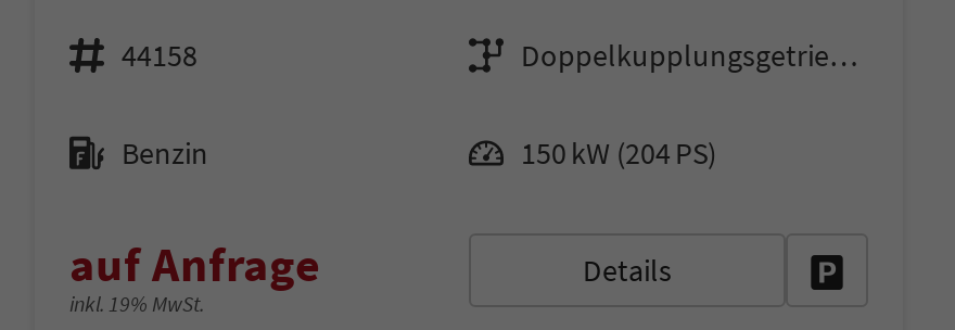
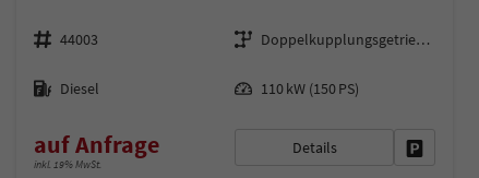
- 44158
+ 44003

- Benzin
+ Diesel

- 150 kW (204 PS)
+ 110 kW (150 PS)
